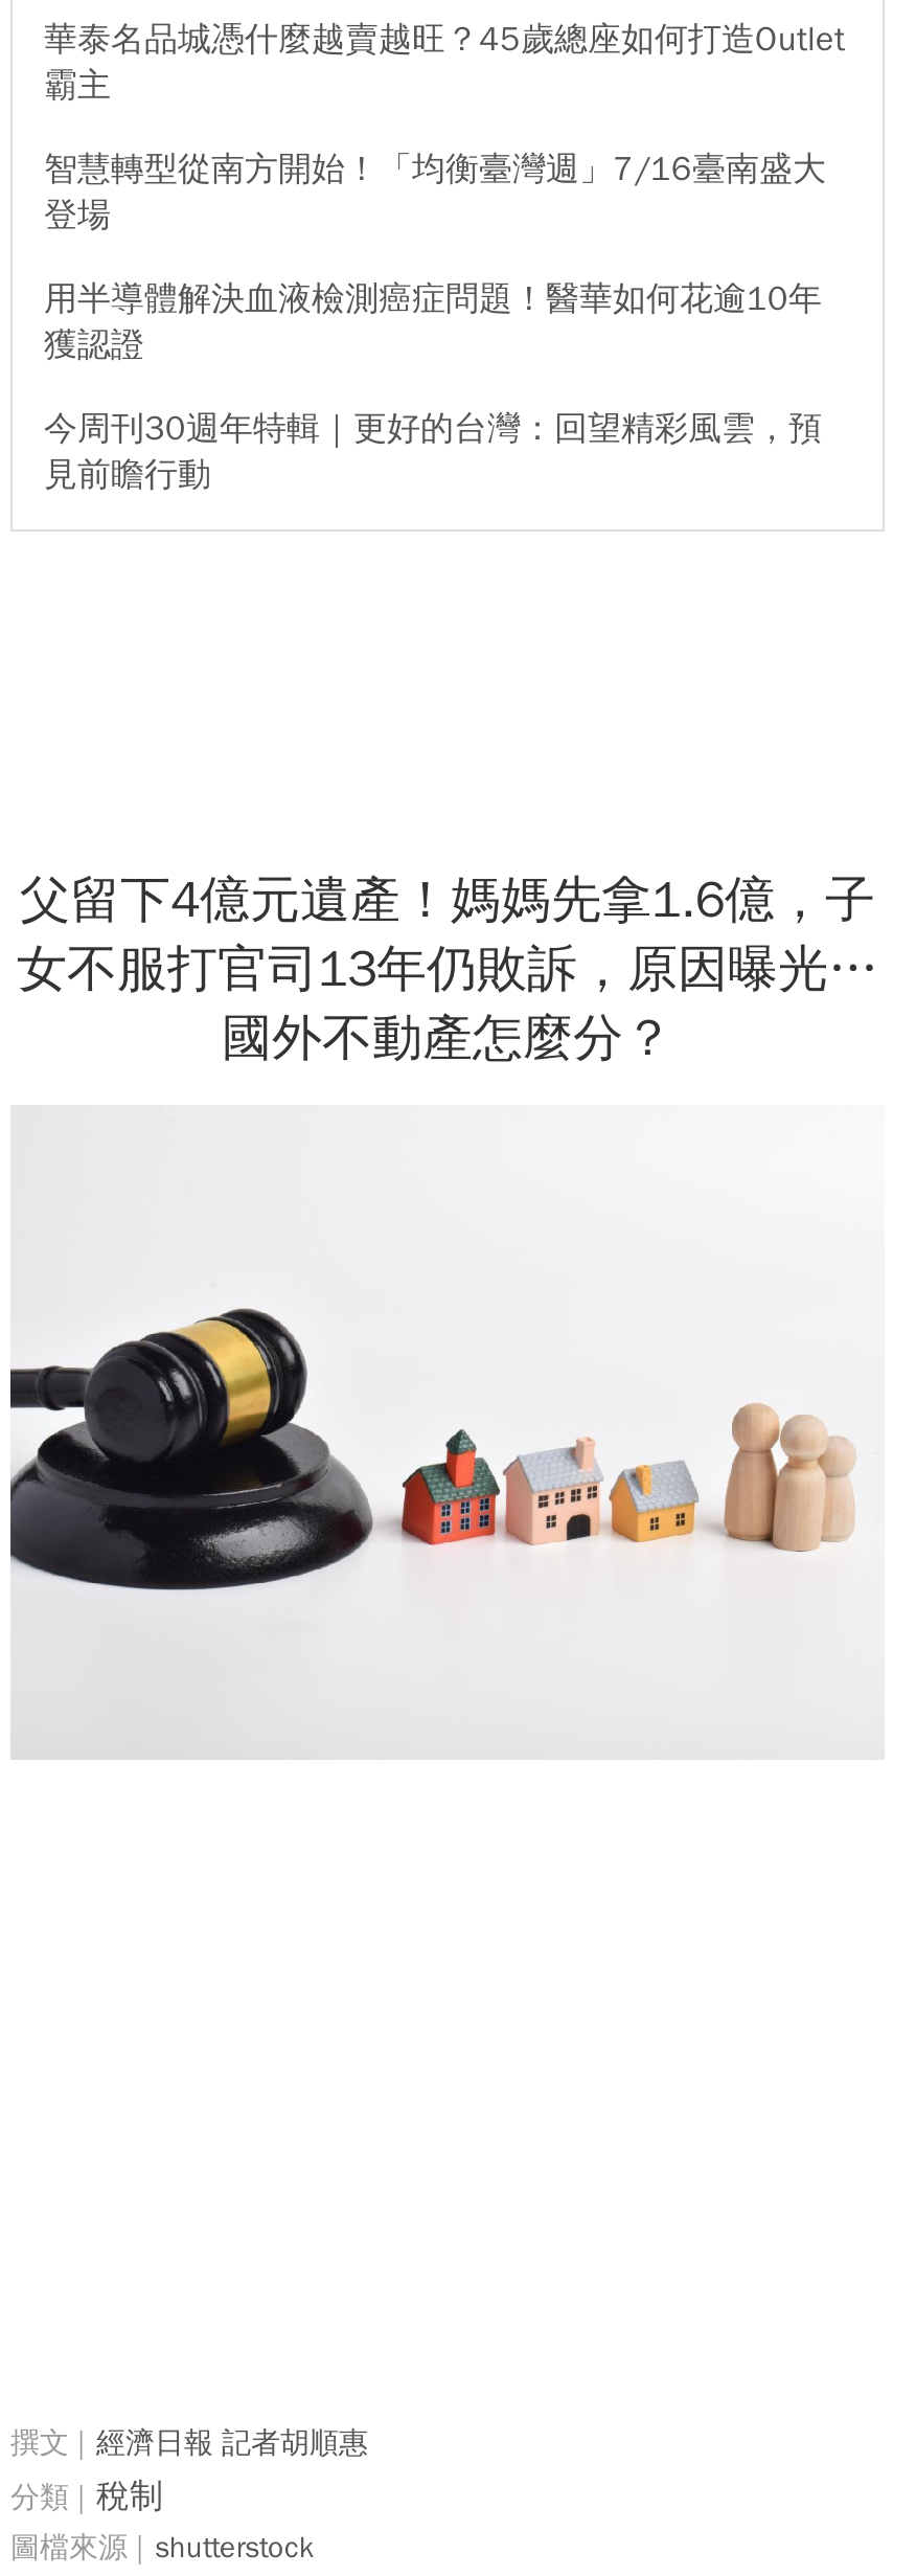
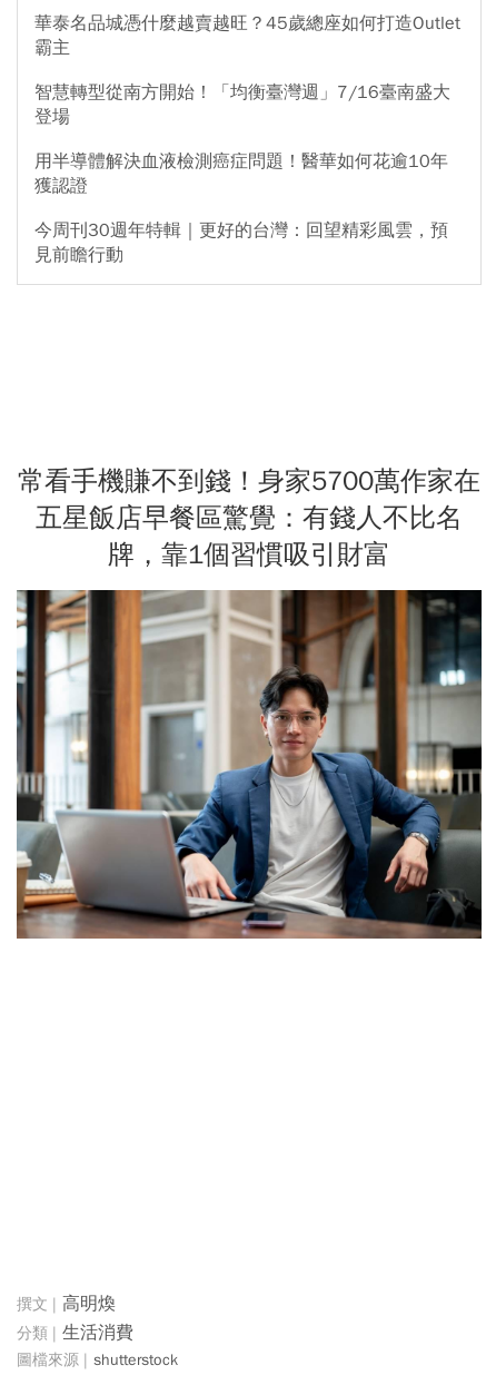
- 父留下4億元遺產！媽媽先拿1.6億，子
- 女不服打官司13年仍敗訴，原因曝光…
- 國外不動產怎麼分？
+ 常看手機賺不到錢！身家5700萬作家在
+ 五星飯店早餐區驚覺：有錢人不比名
+ 牌，靠1個習慣吸引財富

- [image]
+ [image]

- 經濟日報 記者胡順惠
- 稅制
+ 高明煥
+ 生活消費
